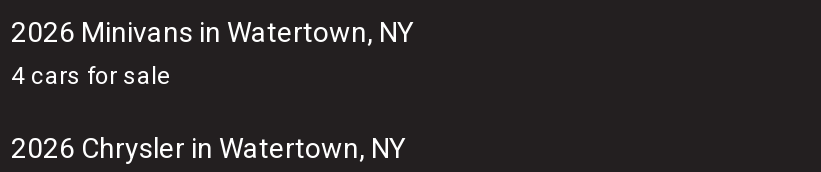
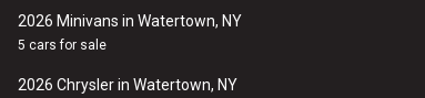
- 4 cars for sale
+ 5 cars for sale
